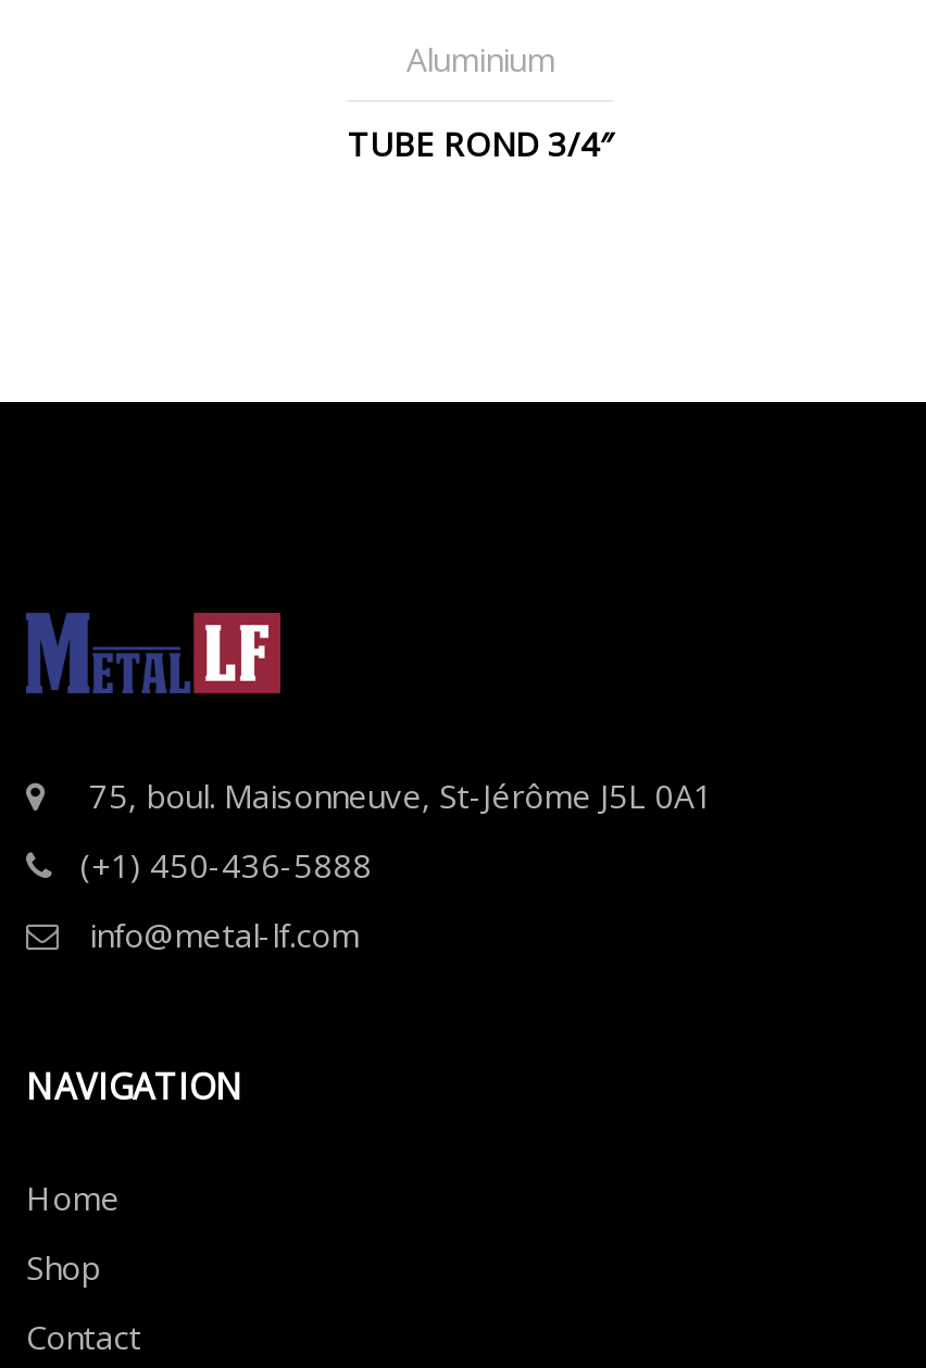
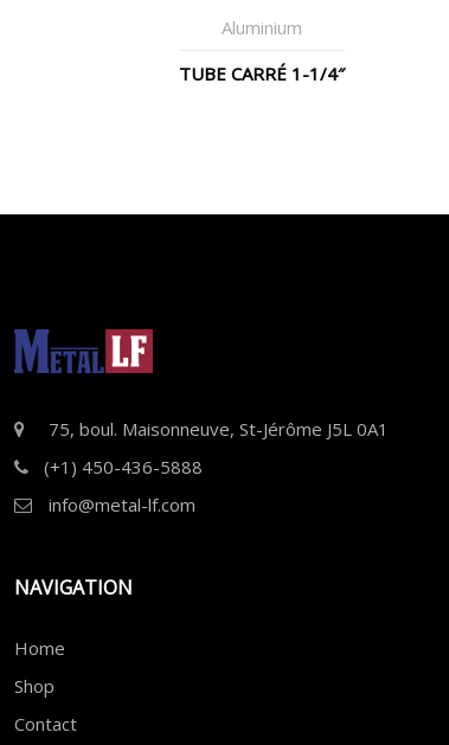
- TUBE ROND 3/4″
+ TUBE CARRÉ 1-1/4″
